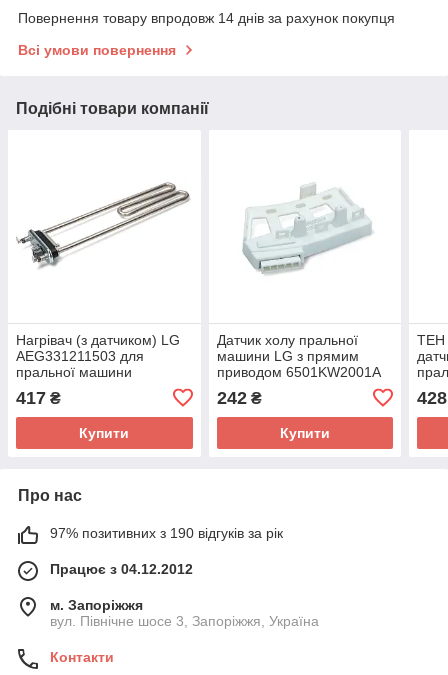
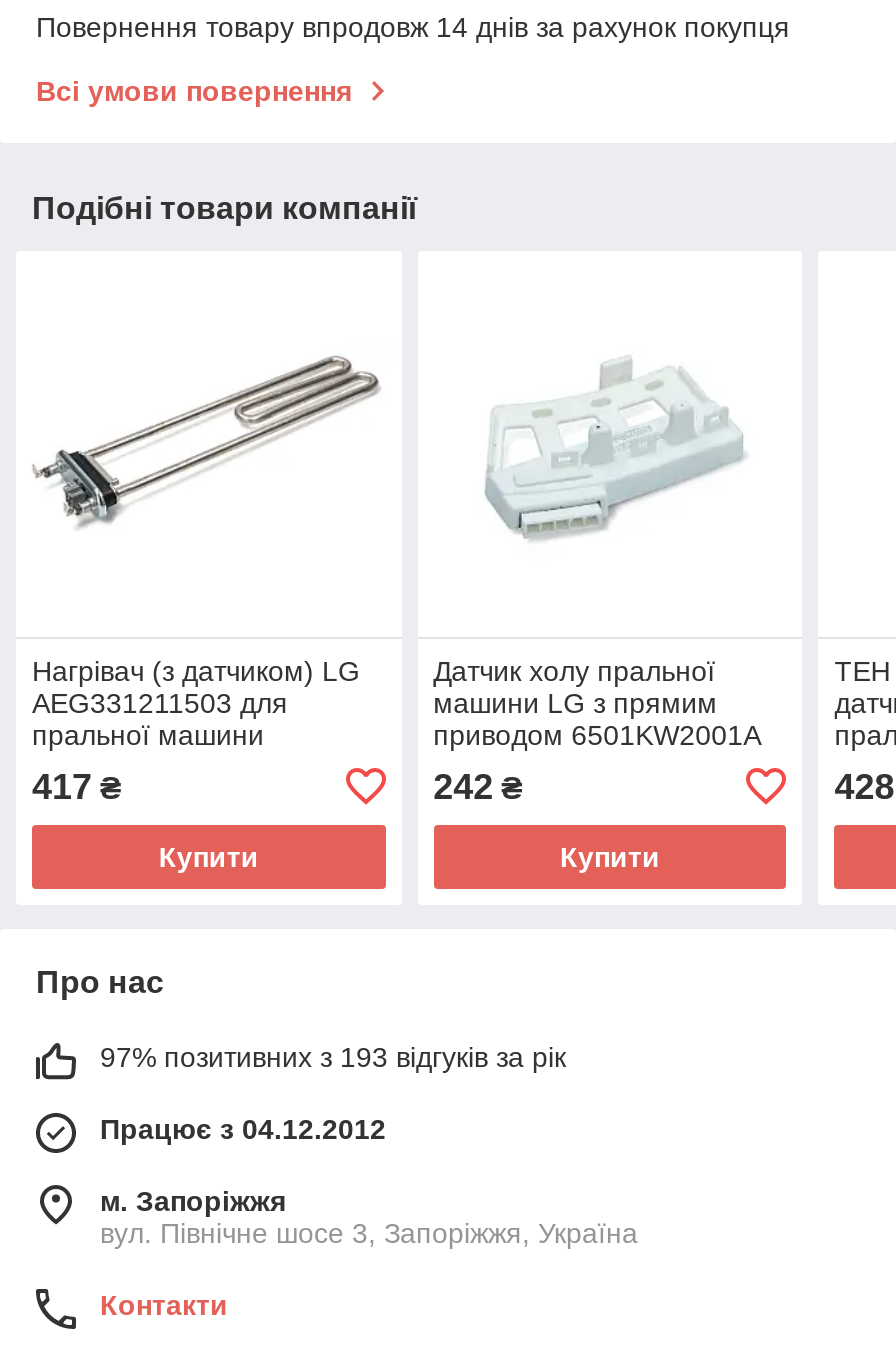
- 97% позитивних з 190 відгуків за рік
+ 97% позитивних з 193 відгуків за рік
